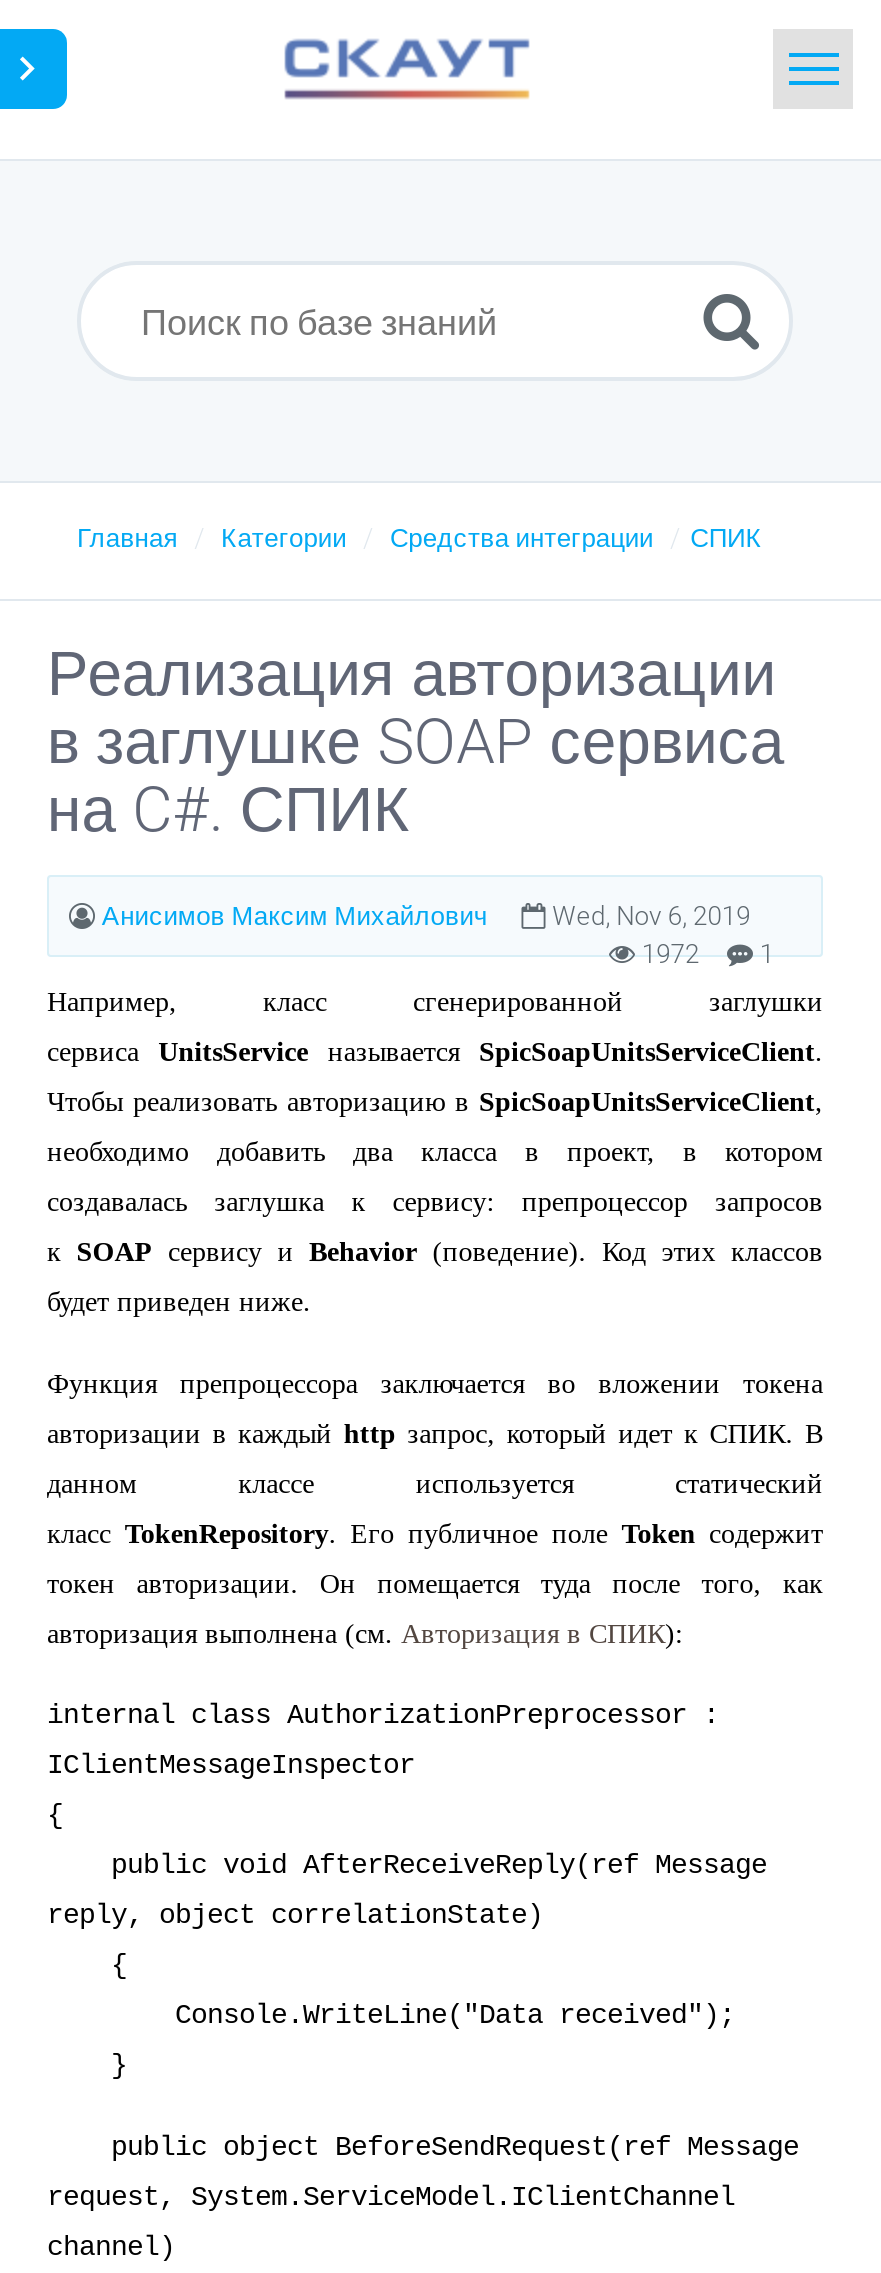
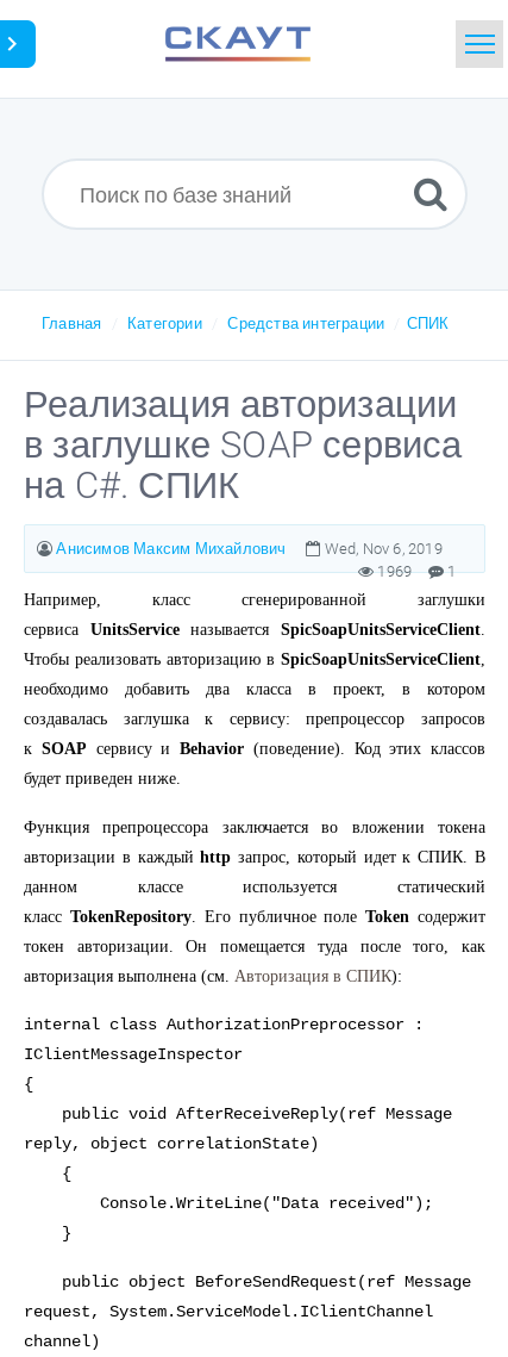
- 1972 1
+ 1969 1
